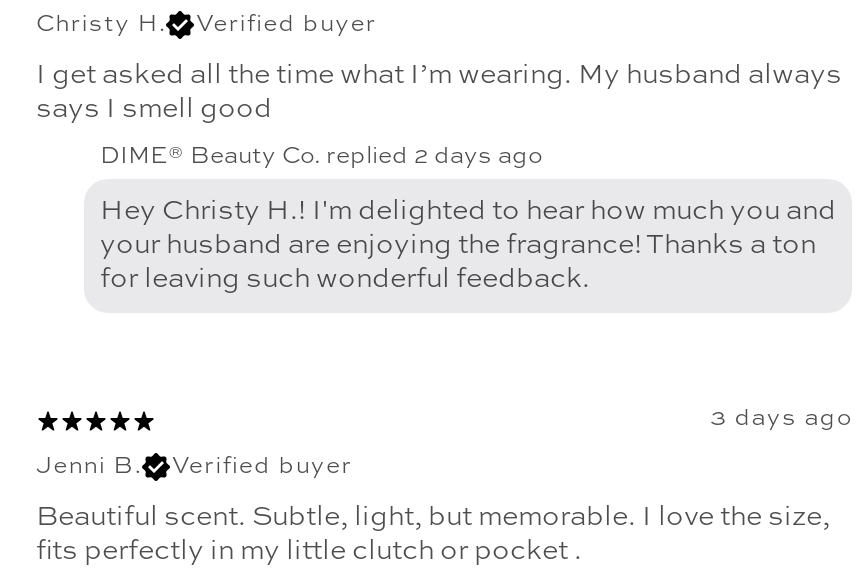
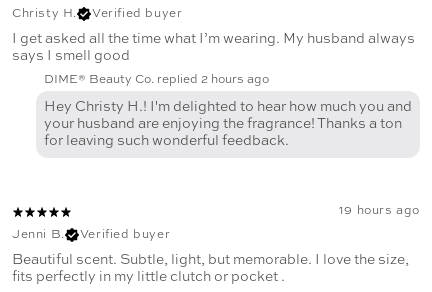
- DIME® Beauty Co. replied 2 days ago
+ DIME® Beauty Co. replied 2 hours ago

- 3 days ago
+ 19 hours ago
